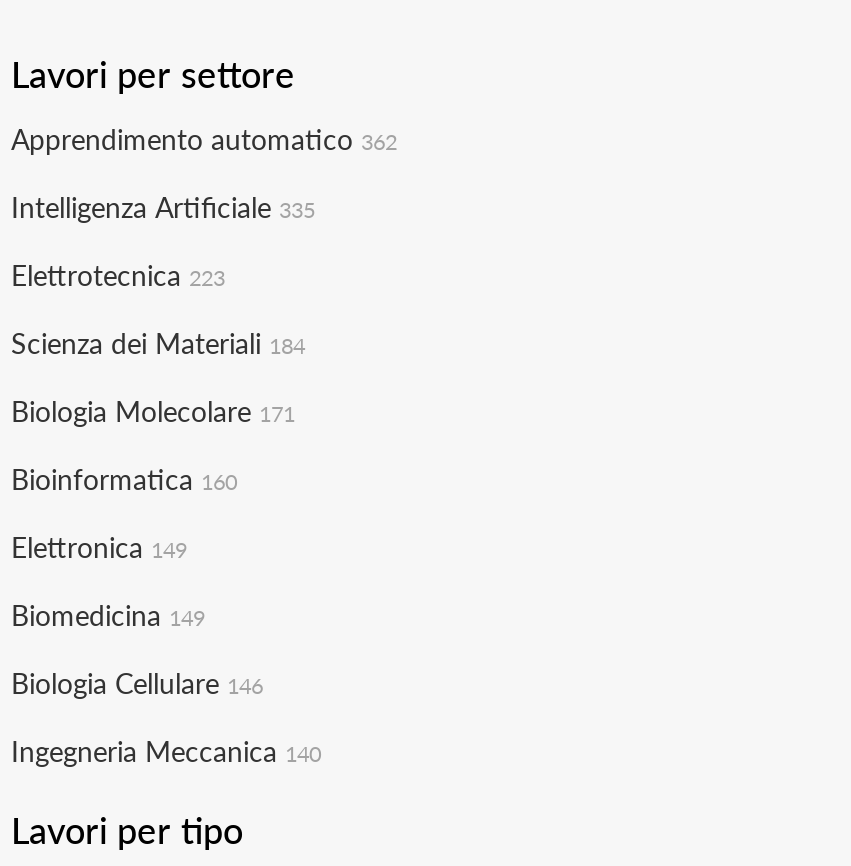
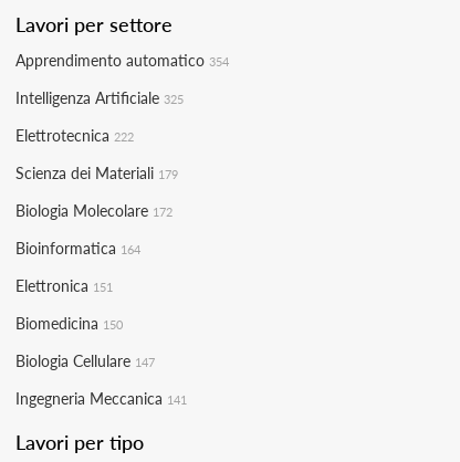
- Apprendimento automatico 362
+ Apprendimento automatico 354

- Intelligenza Artificiale 335
+ Intelligenza Artificiale 325

- Elettrotecnica 223
+ Elettrotecnica 222

- Scienza dei Materiali 184
+ Scienza dei Materiali 179

- Biologia Molecolare 171
+ Biologia Molecolare 172

- Bioinformatica 160
+ Bioinformatica 164

- Elettronica 149
+ Elettronica 151

- Biomedicina 149
+ Biomedicina 150

- Biologia Cellulare 146
+ Biologia Cellulare 147

- Ingegneria Meccanica 140
+ Ingegneria Meccanica 141
